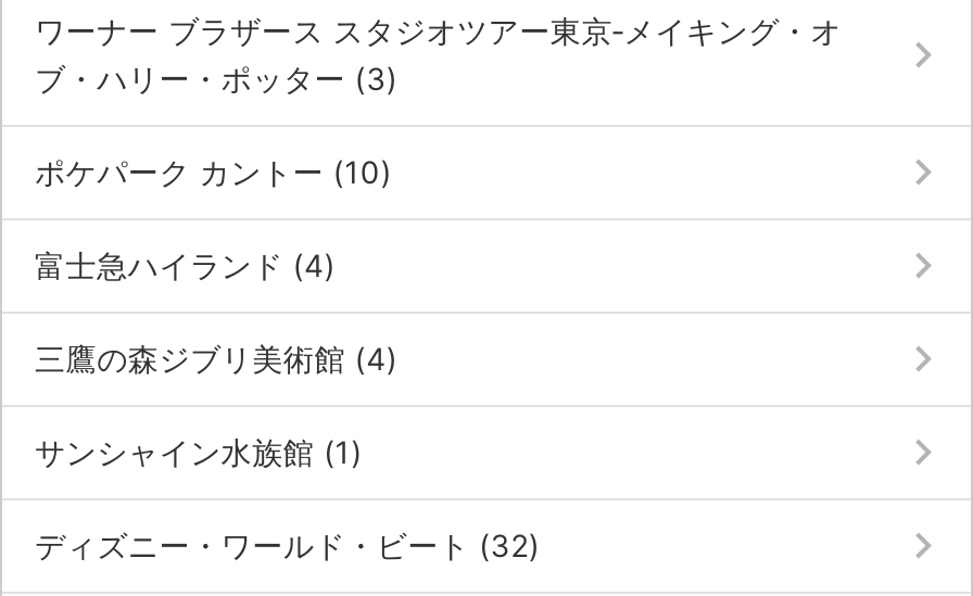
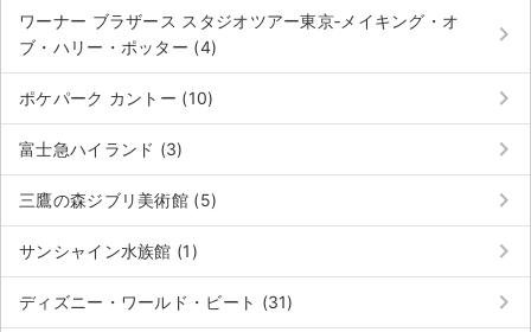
- ブ・ハリー・ポッター (3)
+ ブ・ハリー・ポッター (4)

- 富士急ハイランド (4)
+ 富士急ハイランド (3)

- 三鷹の森ジブリ美術館 (4)
+ 三鷹の森ジブリ美術館 (5)

- ディズニー・ワールド・ビート (32)
+ ディズニー・ワールド・ビート (31)
